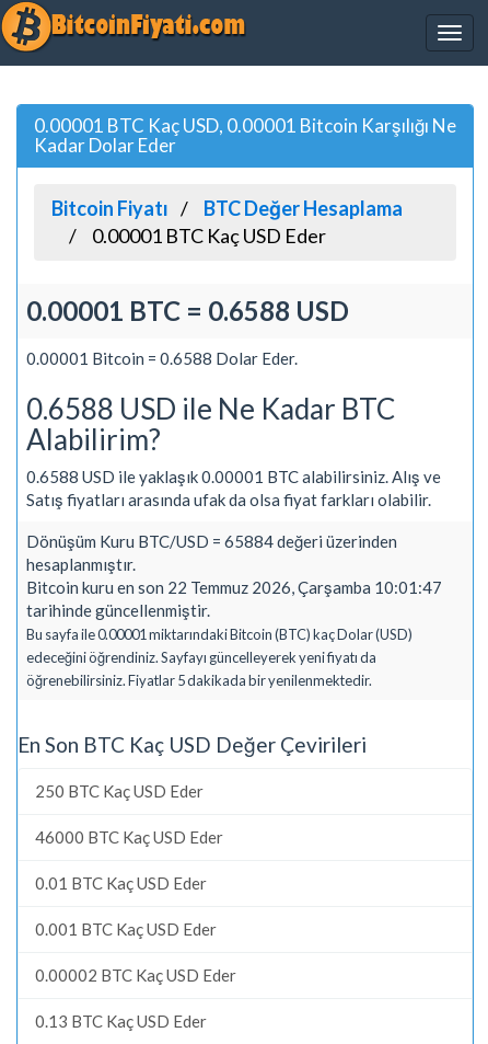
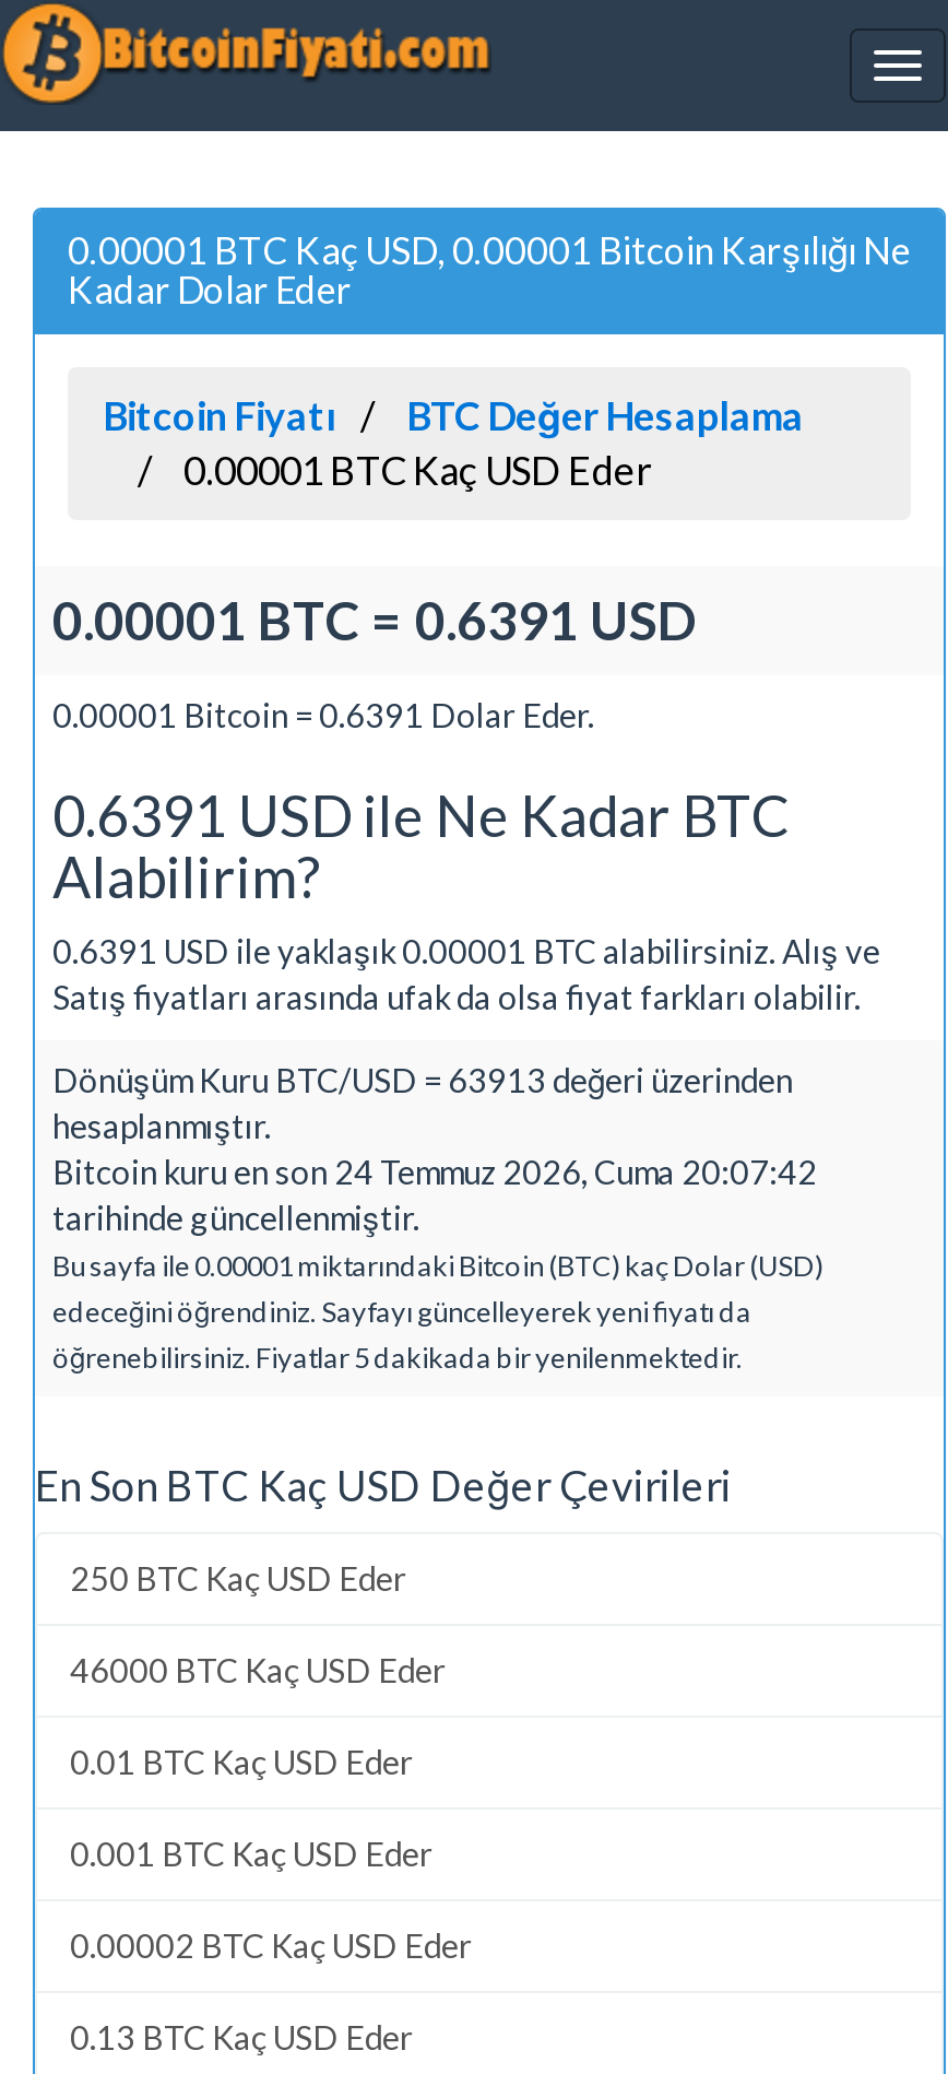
- 0.00001 BTC = 0.6588 USD
+ 0.00001 BTC = 0.6391 USD

- 0.00001 Bitcoin = 0.6588 Dolar Eder.
+ 0.00001 Bitcoin = 0.6391 Dolar Eder.

- 0.6588 USD ile Ne Kadar BTC
+ 0.6391 USD ile Ne Kadar BTC

- 0.6588 USD ile yaklaşık 0.00001 BTC alabilirsiniz. Alış ve
+ 0.6391 USD ile yaklaşık 0.00001 BTC alabilirsiniz. Alış ve

- Dönüşüm Kuru BTC/USD = 65884 değeri üzerinden
+ Dönüşüm Kuru BTC/USD = 63913 değeri üzerinden

- Bitcoin kuru en son 22 Temmuz 2026, Çarşamba 10:01:47
+ Bitcoin kuru en son 24 Temmuz 2026, Cuma 20:07:42
